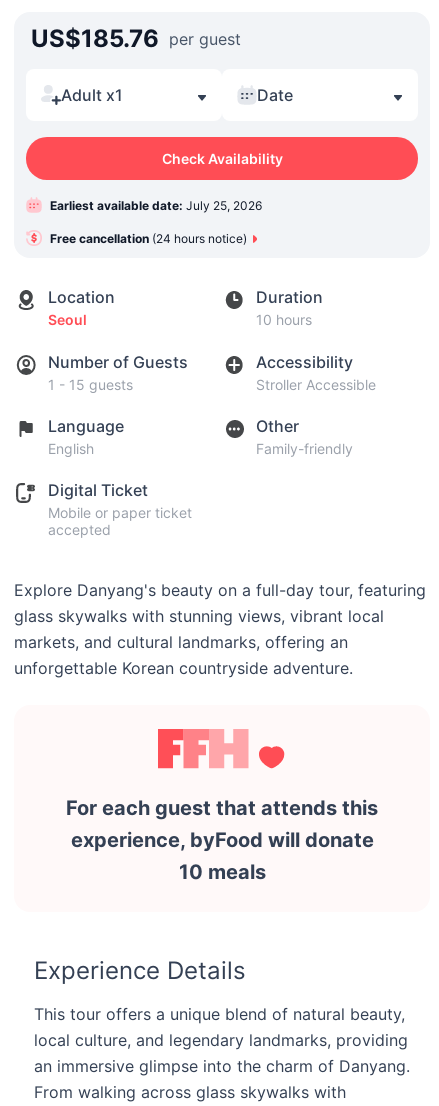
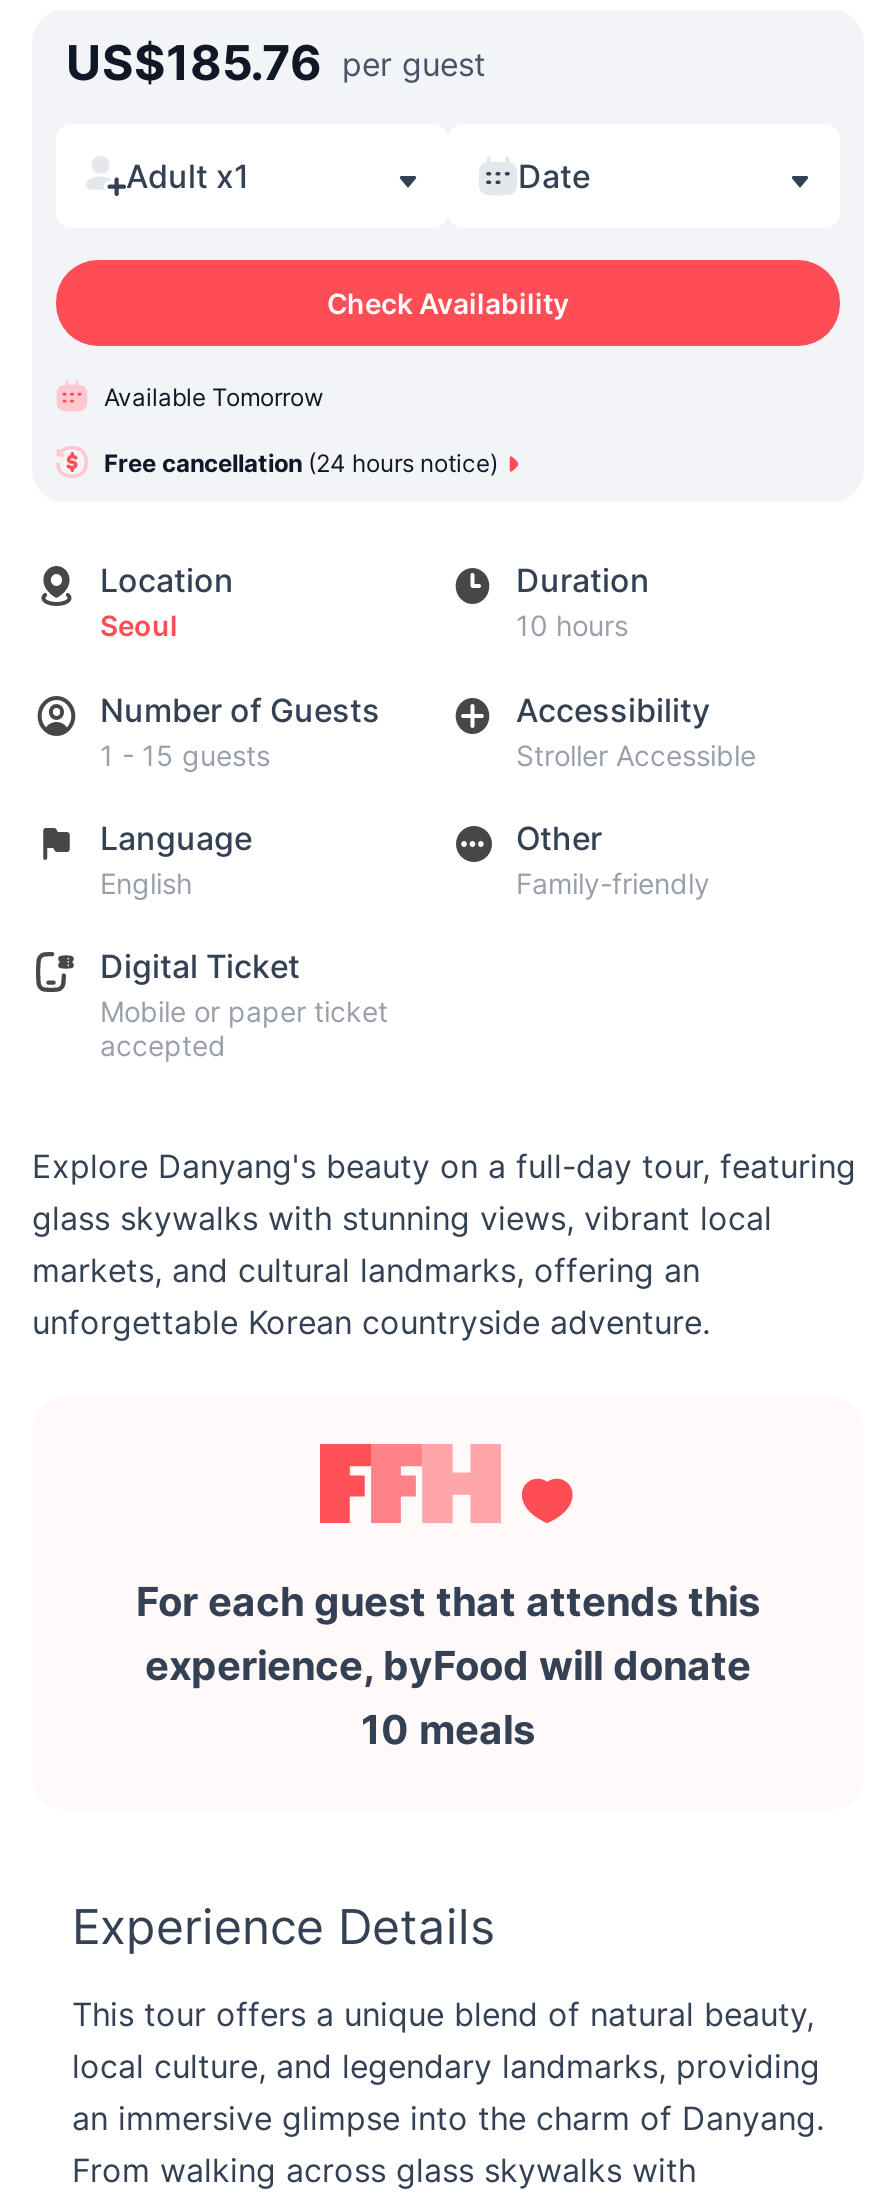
- Earliest available date: July 25, 2026
+ Available Tomorrow
